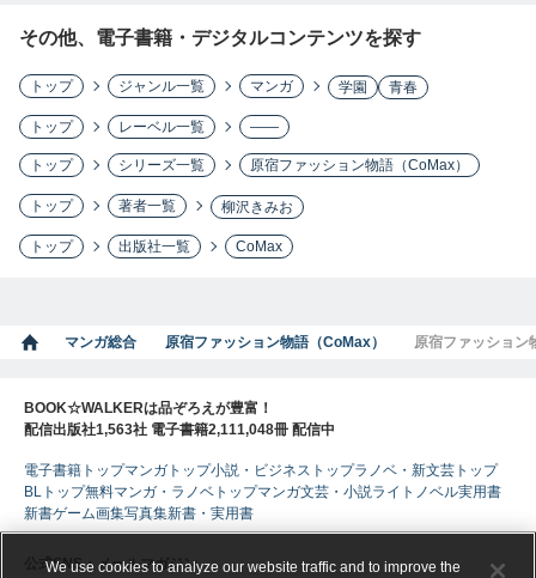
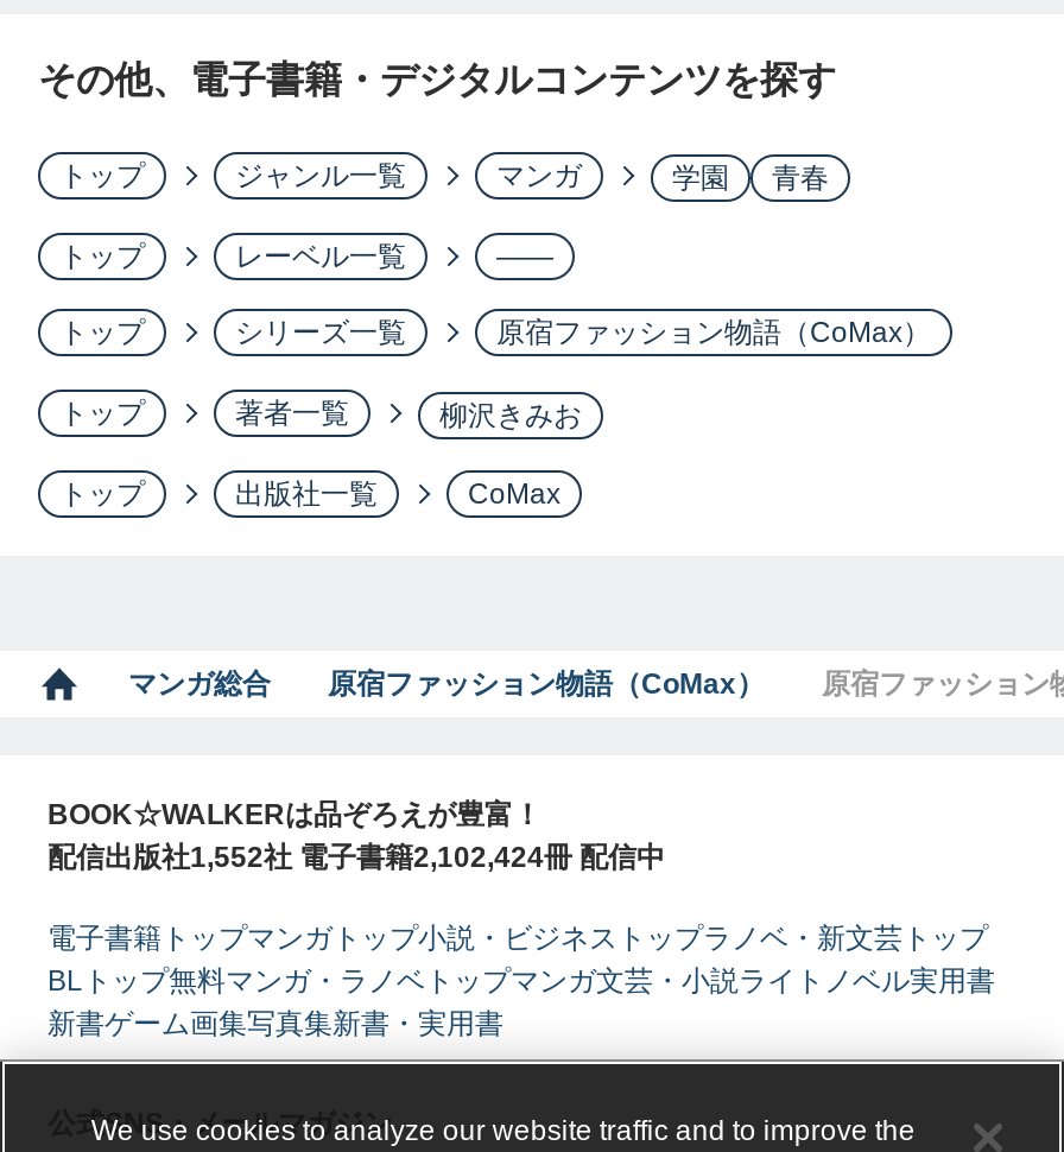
- 配信出版社1,563社 電子書籍2,111,048冊 配信中
+ 配信出版社1,552社 電子書籍2,102,424冊 配信中
